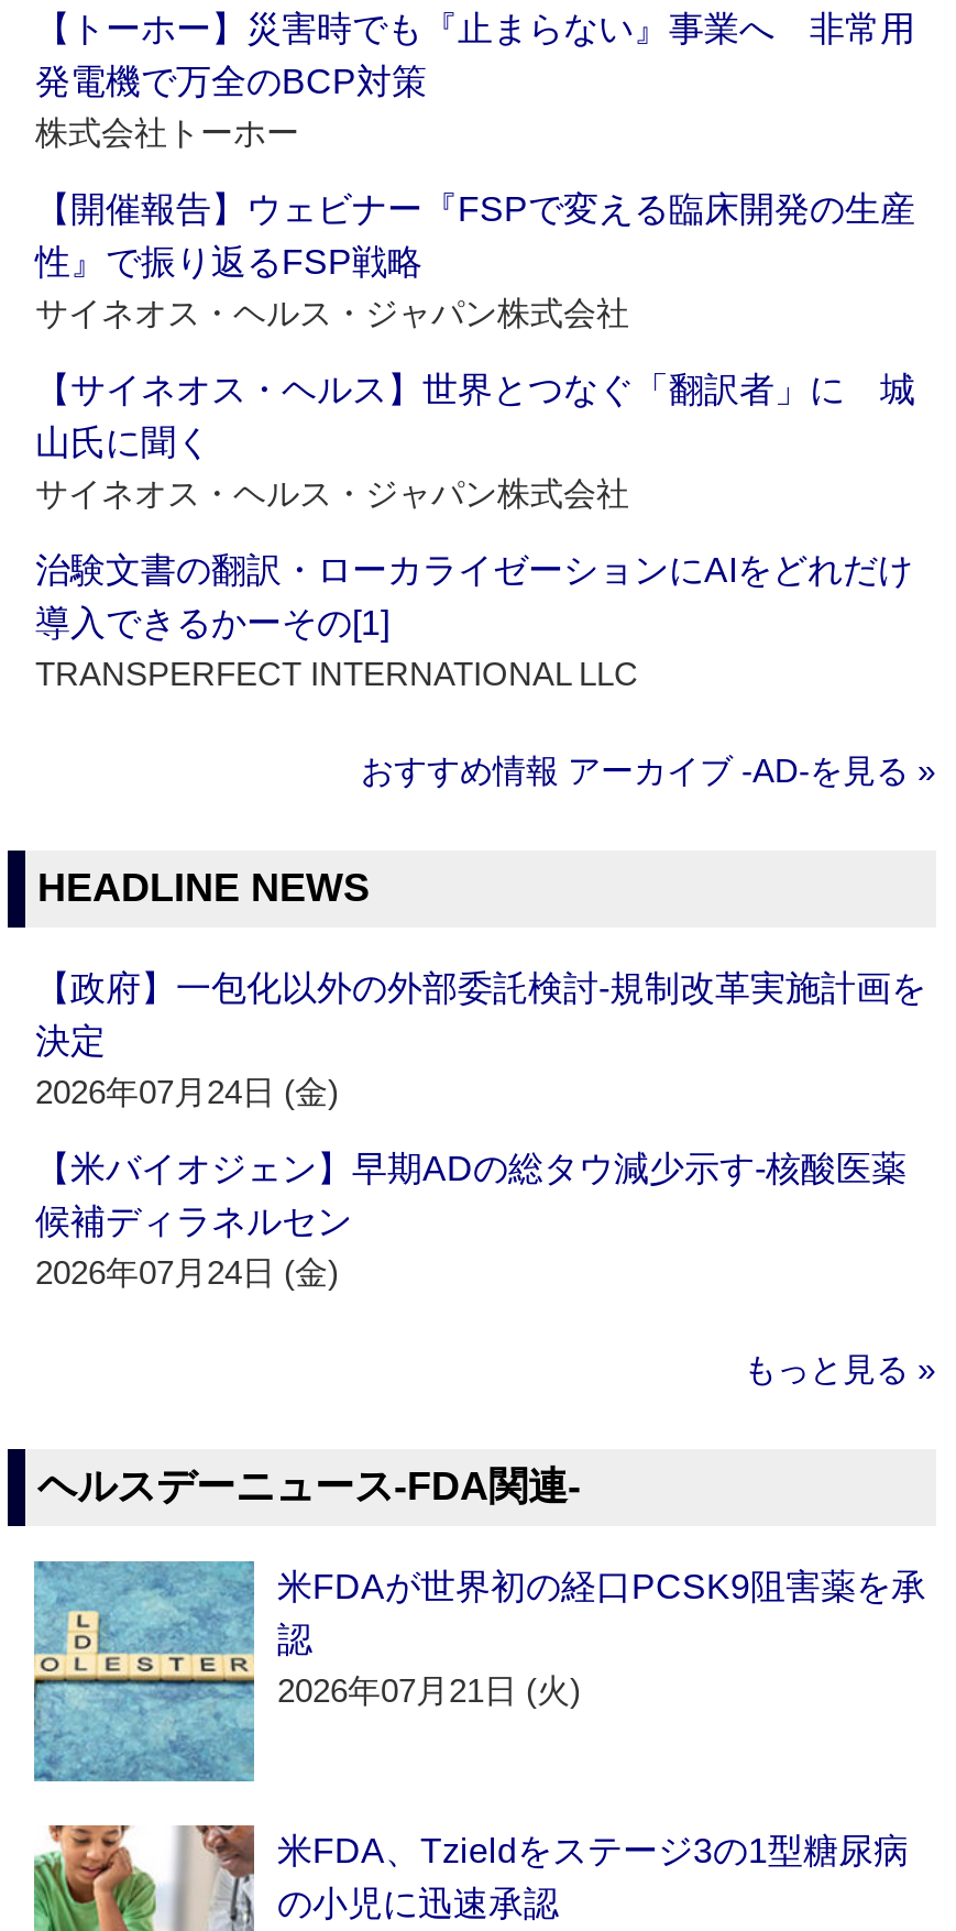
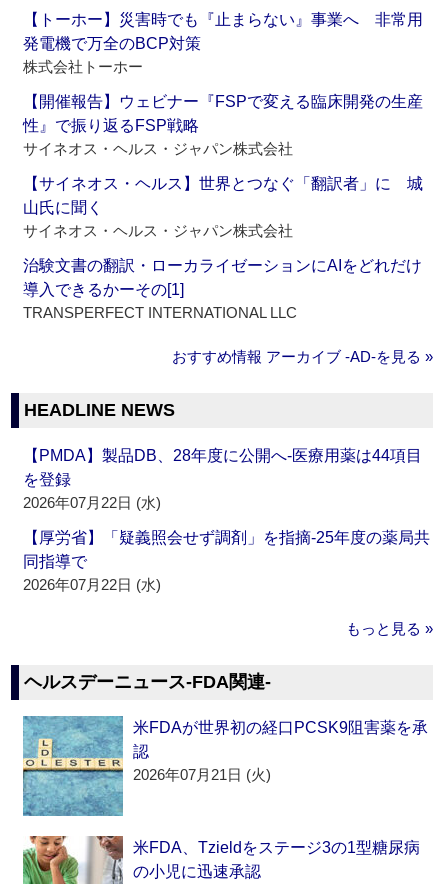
- 【政府】一包化以外の外部委託検討‐規制改革実施計画を
- 決定
- 2026年07月24日 (金)
+ 【PMDA】製品DB、28年度に公開へ‐医療用薬は44項目
+ を登録
+ 2026年07月22日 (水)

- 【米バイオジェン】早期ADの総タウ減少示す‐核酸医薬
- 候補ディラネルセン
- 2026年07月24日 (金)
+ 【厚労省】「疑義照会せず調剤」を指摘‐25年度の薬局共
+ 同指導で
+ 2026年07月22日 (水)
